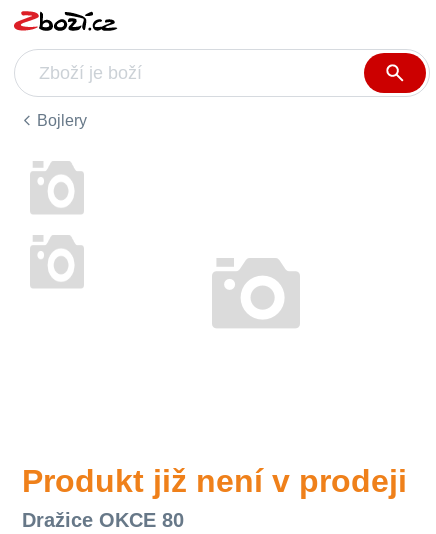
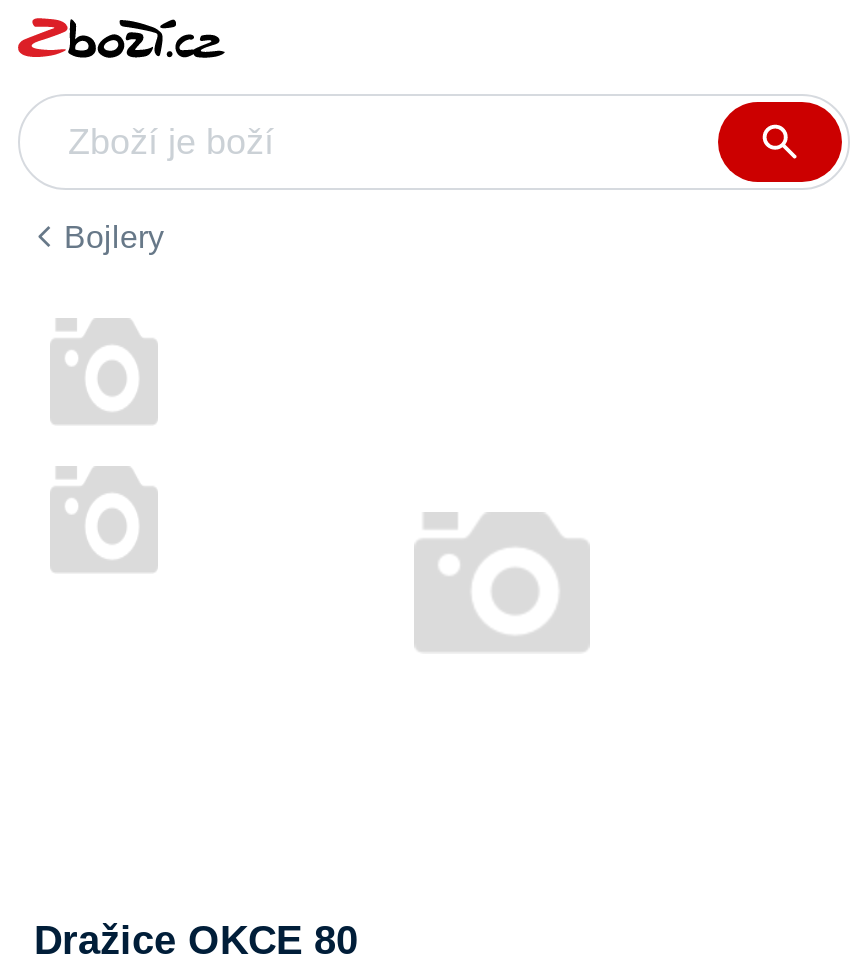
- Produkt již není v prodeji
